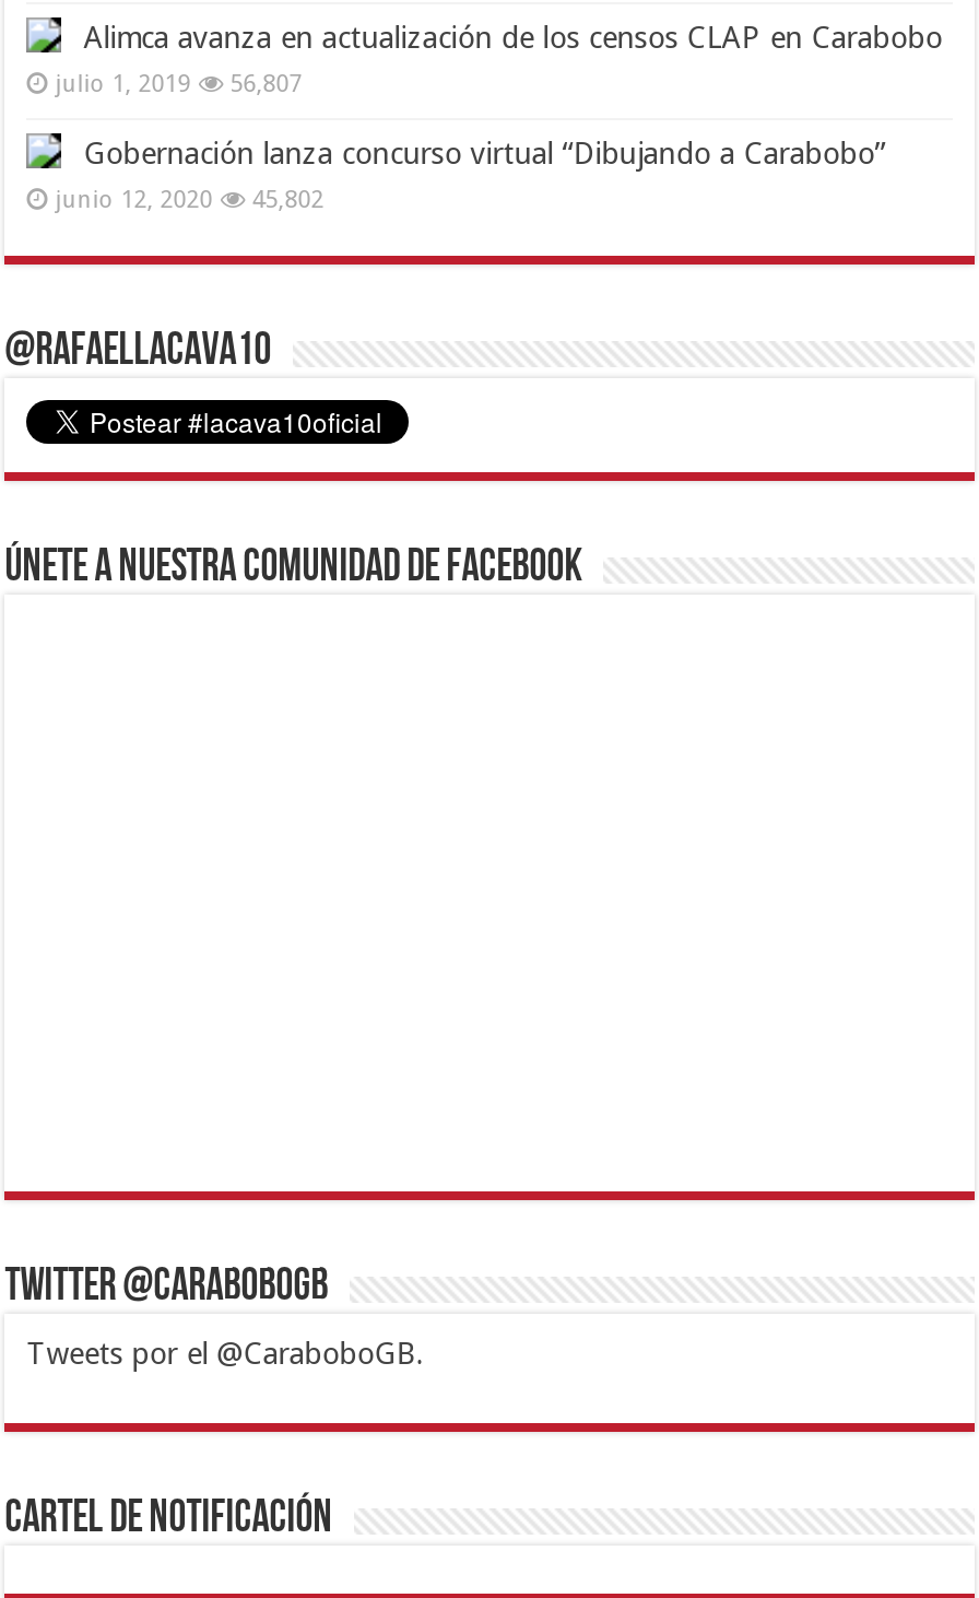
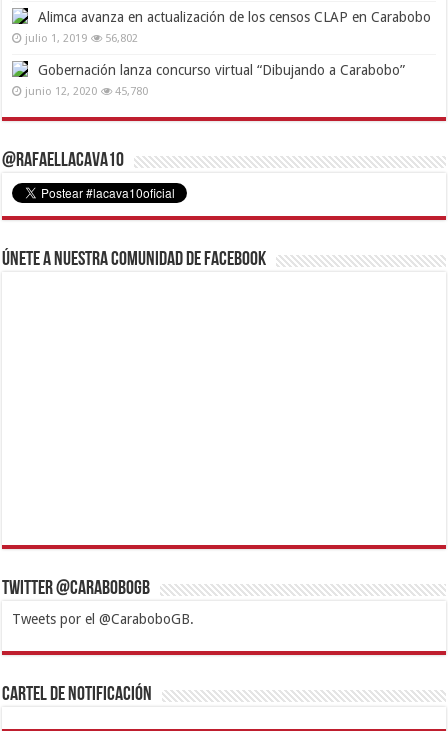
- julio 1, 2019 56,807
+ julio 1, 2019 56,802

- junio 12, 2020 45,802
+ junio 12, 2020 45,780
